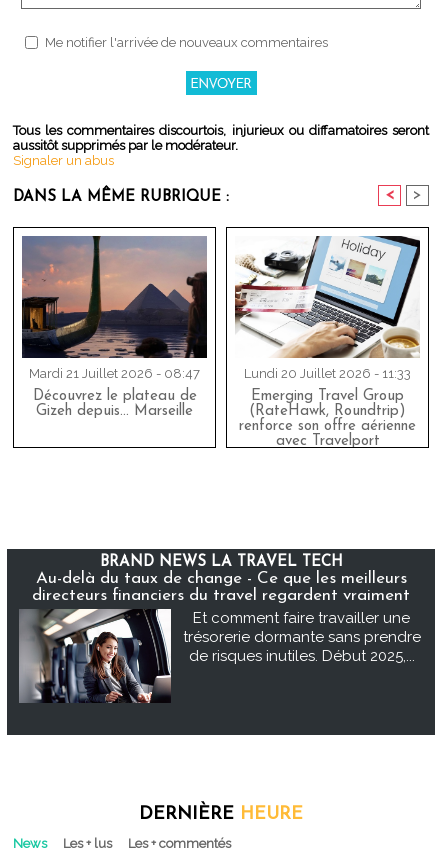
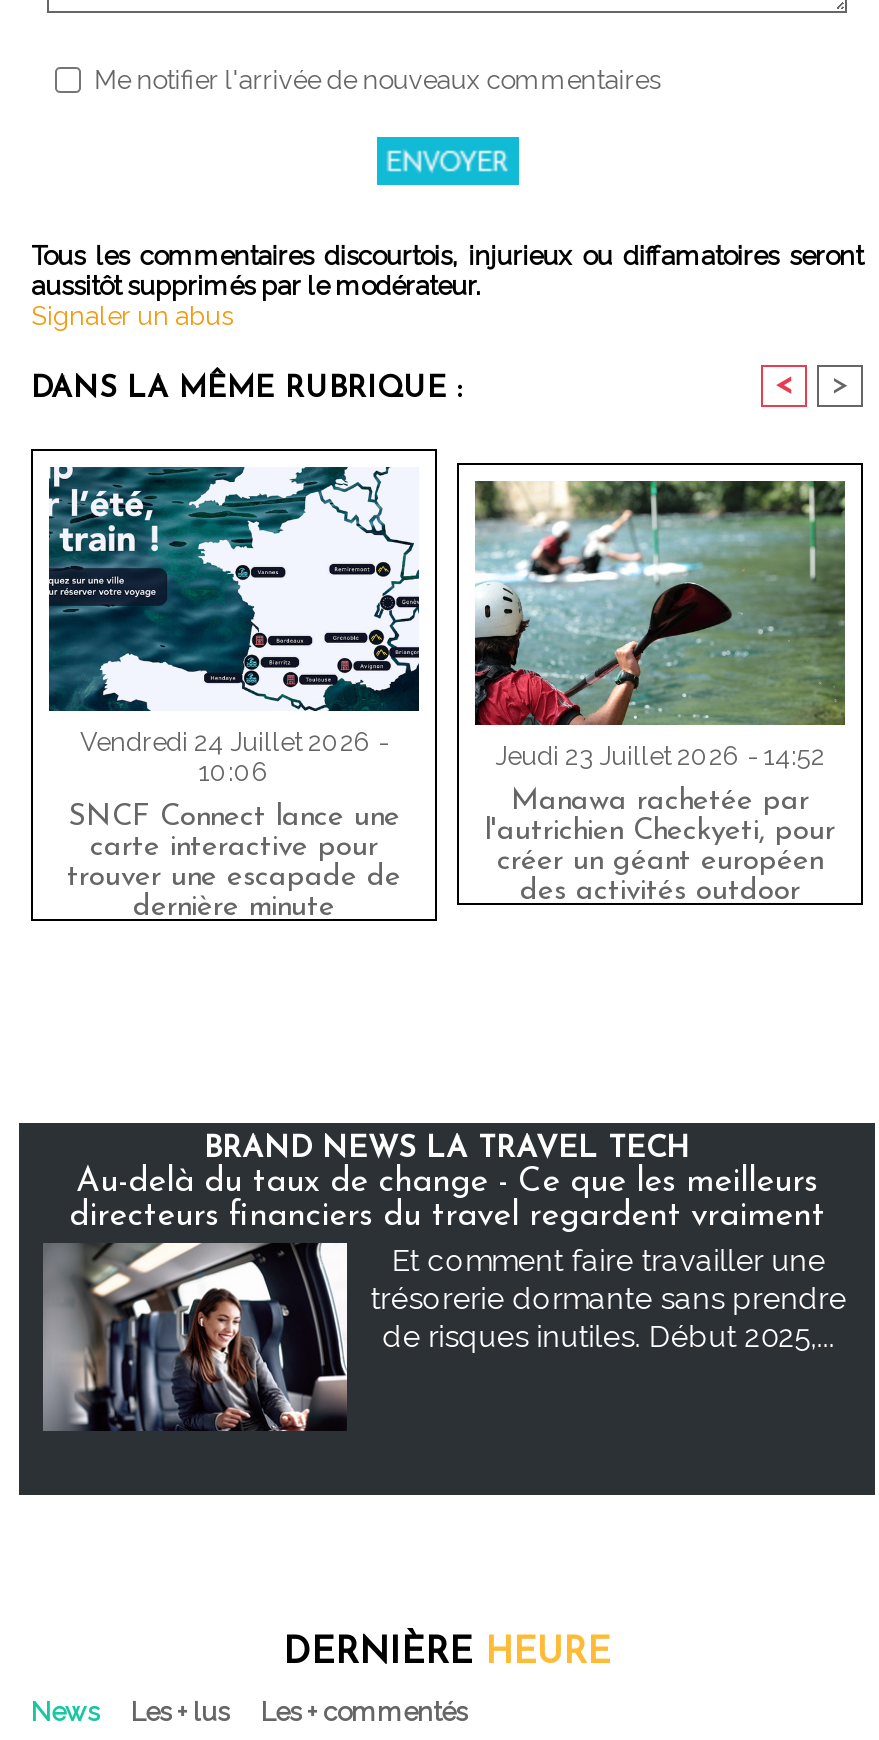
- [image]
- Lundi 20 Juillet 2026 - 11:33
+ [image]
+ Jeudi 23 Juillet 2026 - 14:52

- [image]
- Mardi 21 Juillet 2026 - 08:47
+ [image]
+ Vendredi 24 Juillet 2026 -
+ 10:06

- Découvrez le plateau de
- Gizeh depuis... Marseille
+ SNCF Connect lance une
+ carte interactive pour
+ trouver une escapade de
+ dernière minute

- Emerging Travel Group
- (RateHawk, Roundtrip)
- renforce son offre aérienne
- avec Travelport
+ Manawa rachetée par
+ l'autrichien Checkyeti, pour
+ créer un géant européen
+ des activités outdoor
